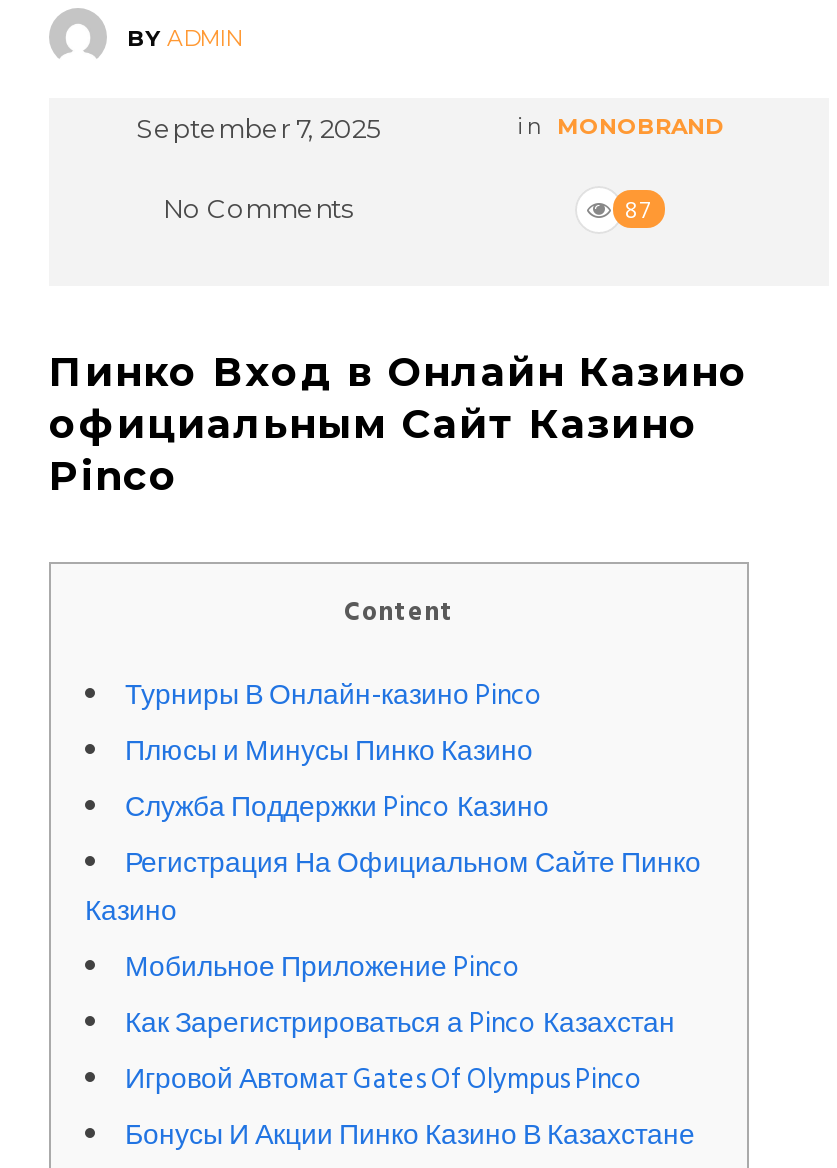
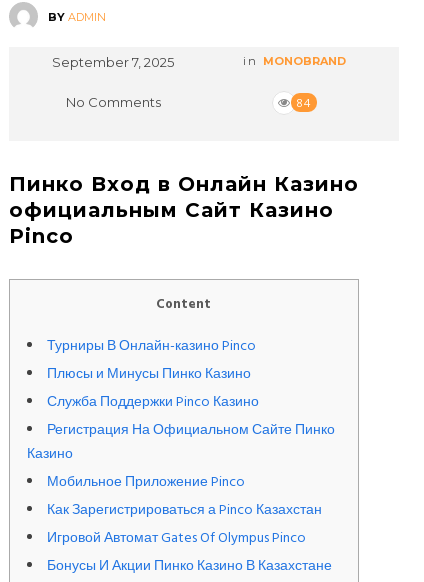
- 87
+ 84
